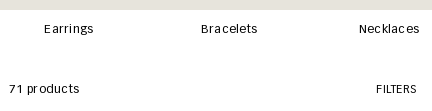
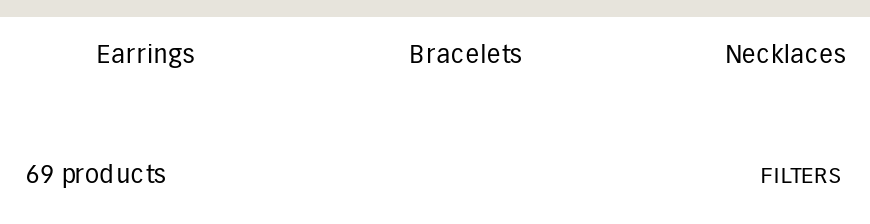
- 71 products
+ 69 products
